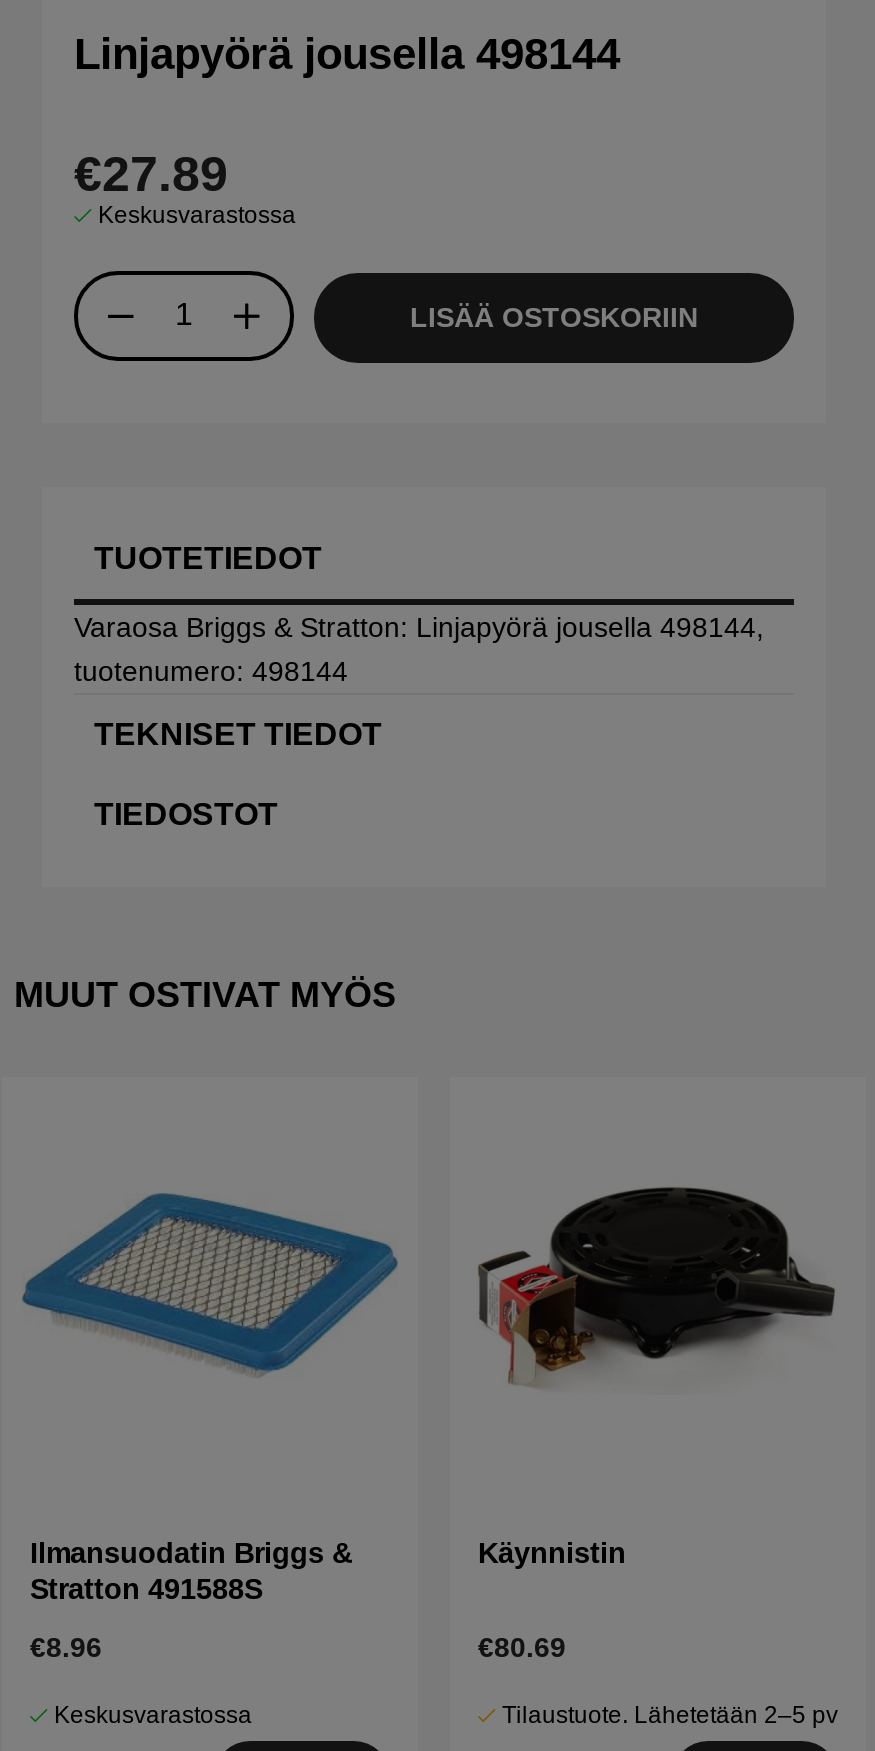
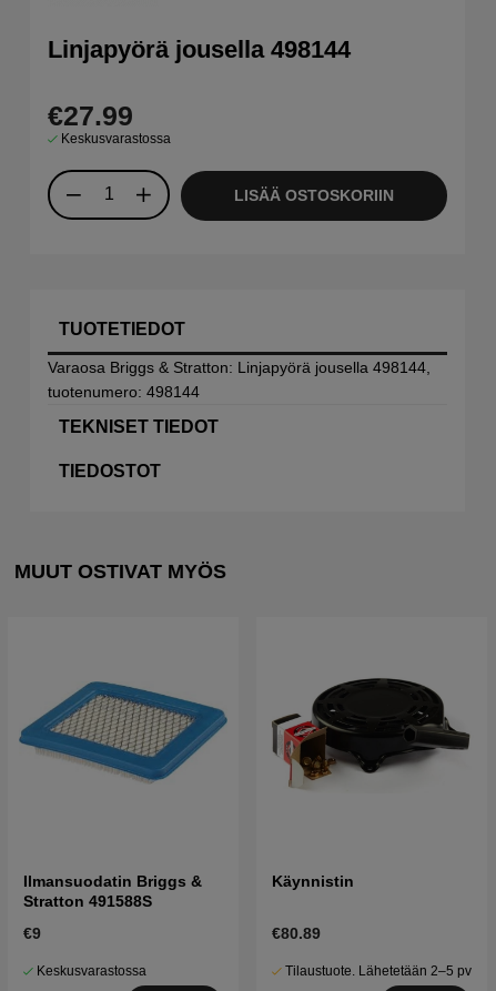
- €27.89
+ €27.99

- €8.96
+ €9

- €80.69
+ €80.89
